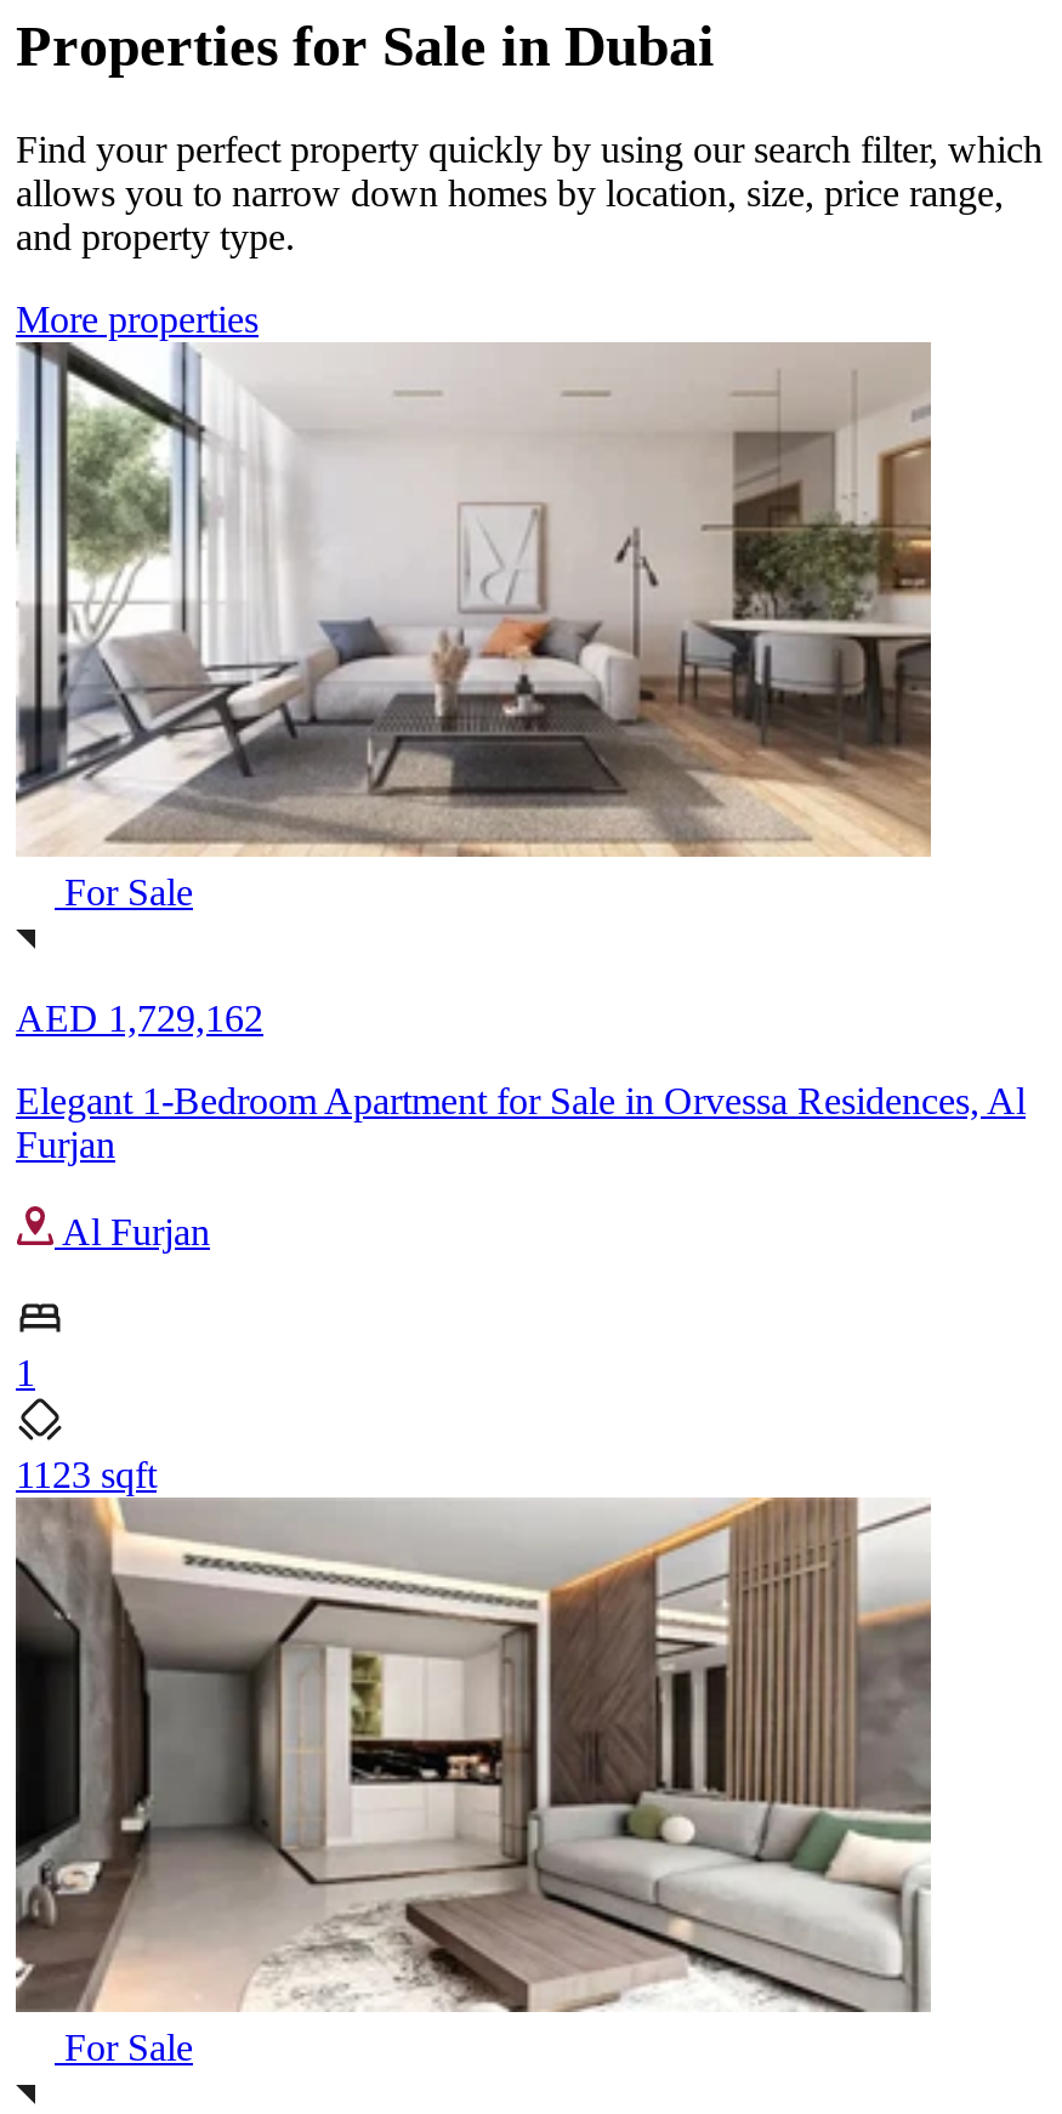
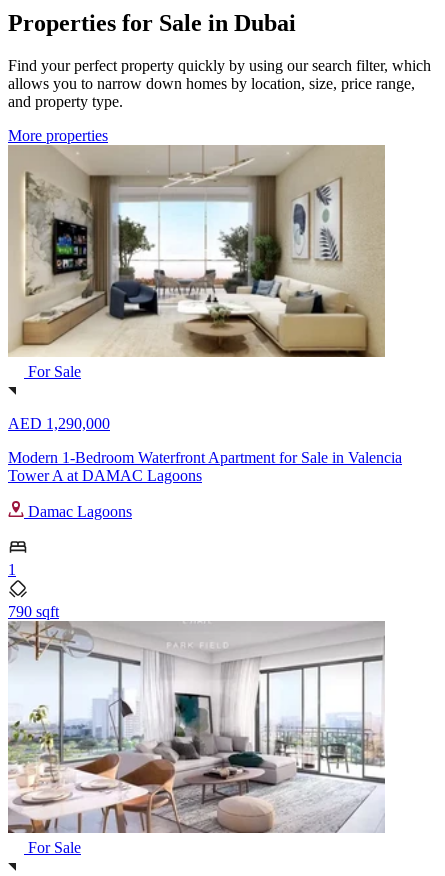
- [image]
+ [image]

- AED 1,729,162
+ AED 1,290,000

- Elegant 1-Bedroom Apartment for Sale in Orvessa Residences, Al
- Furjan
+ Modern 1-Bedroom Waterfront Apartment for Sale in Valencia
+ Tower A at DAMAC Lagoons

- Al Furjan
+ Damac Lagoons

- 1123 sqft
+ 790 sqft

- [image]
+ [image]
